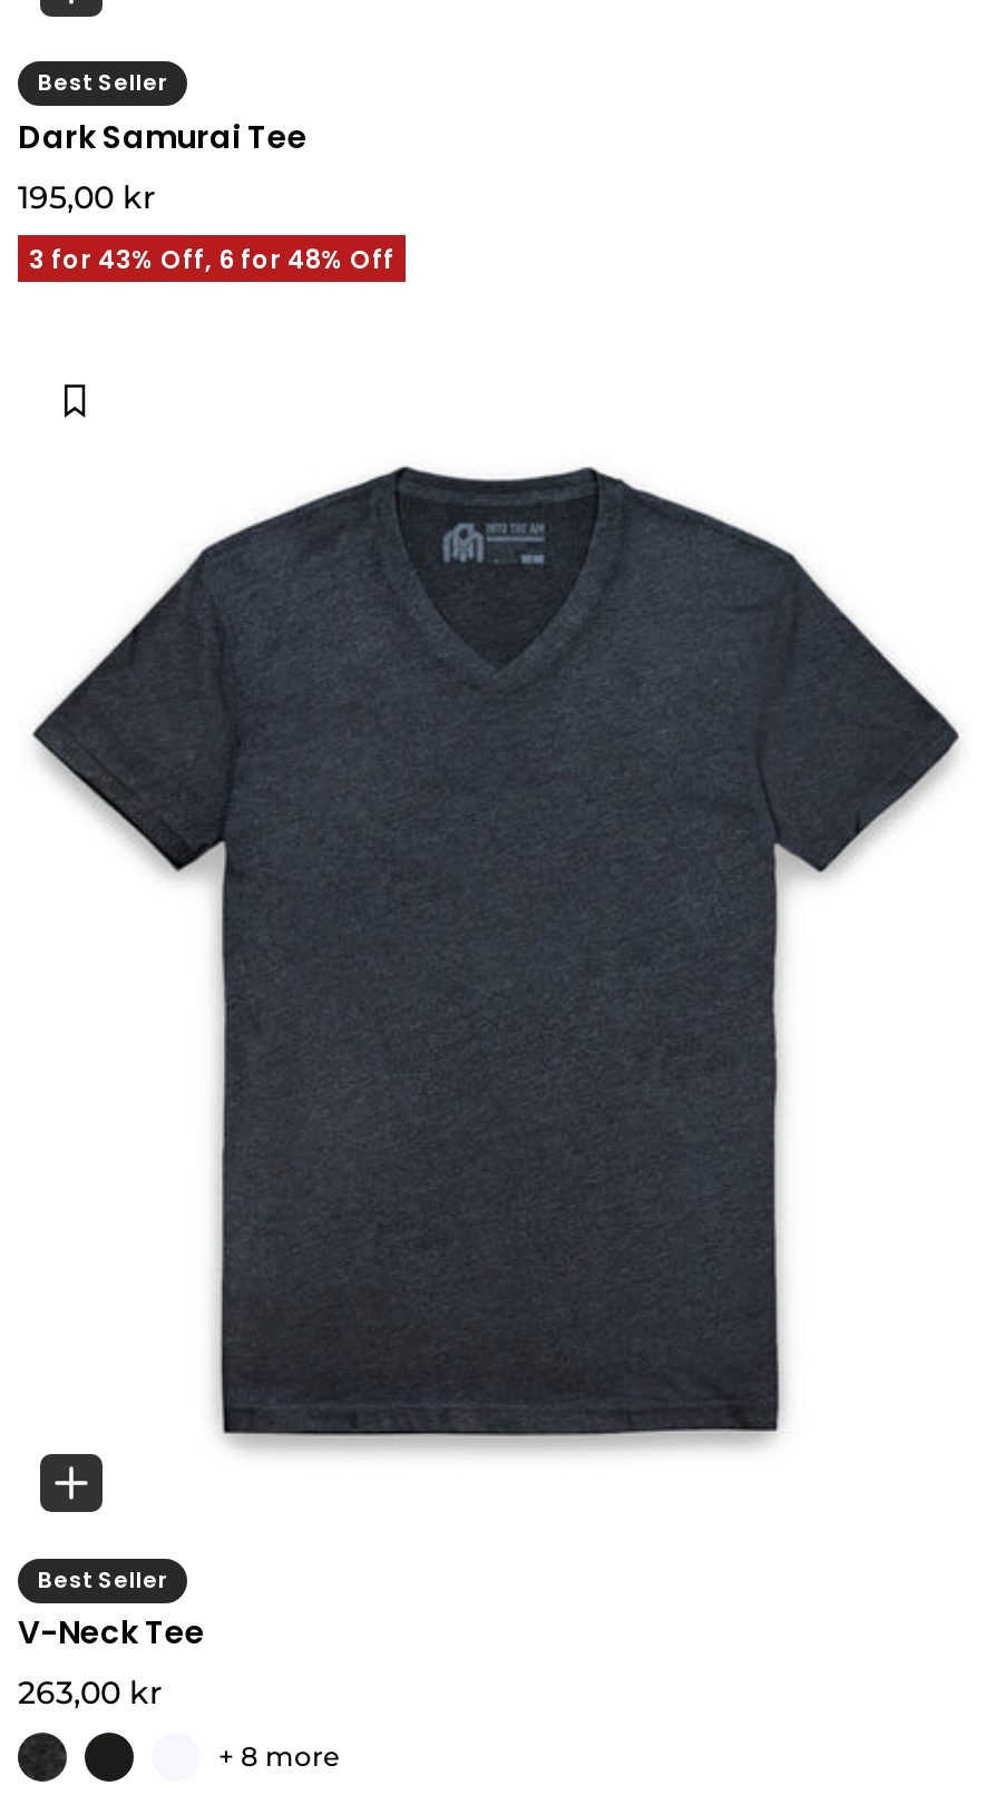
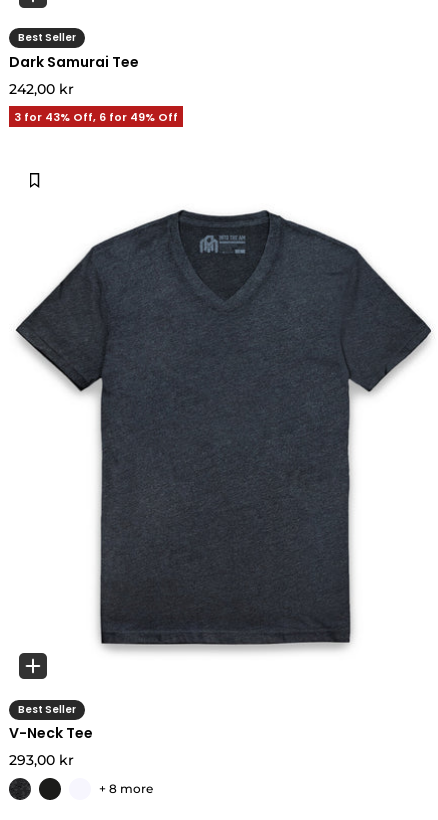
- 195,00 kr
+ 242,00 kr

- 3 for 43% Off, 6 for 48% Off
+ 3 for 43% Off, 6 for 49% Off

- 263,00 kr
+ 293,00 kr
